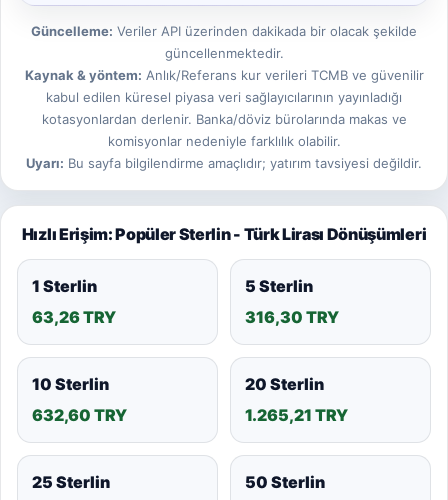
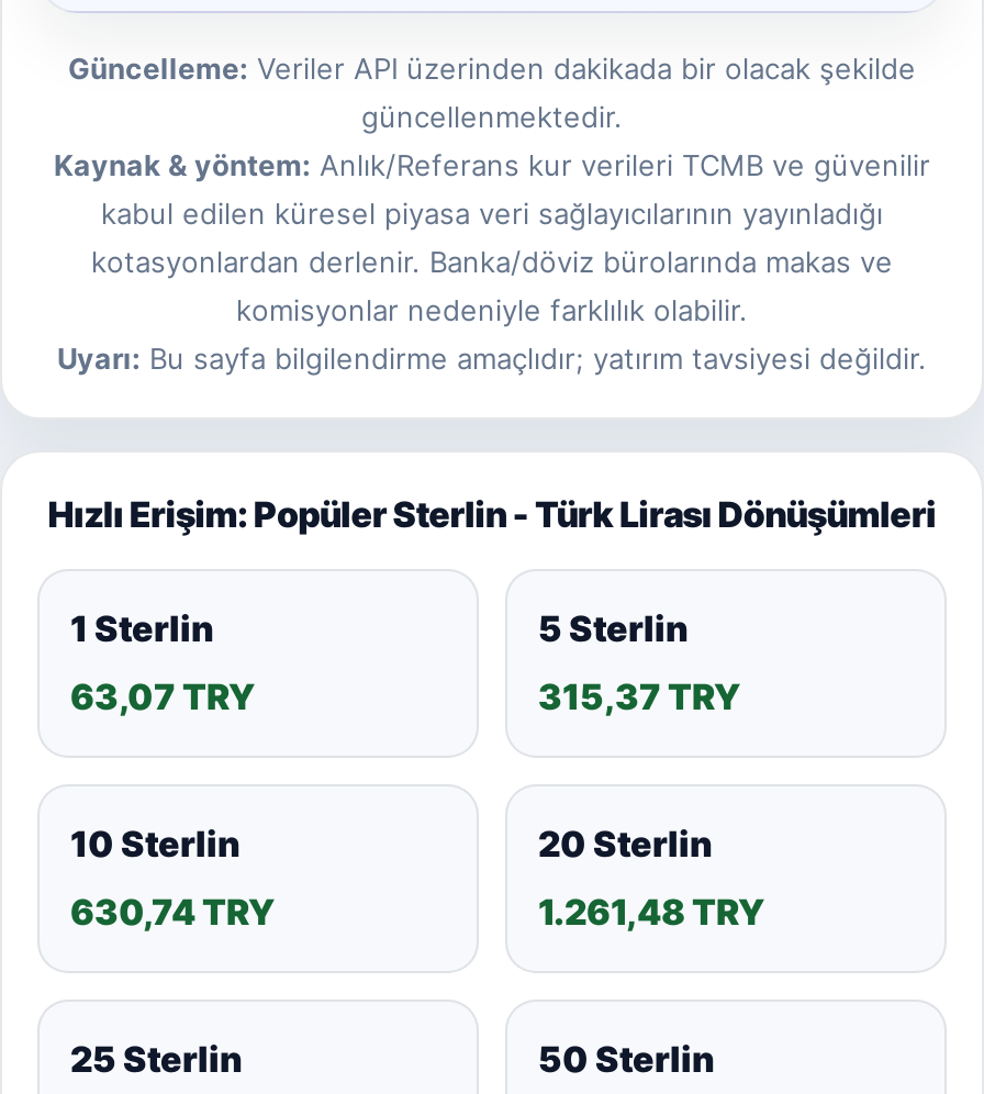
- 63,26 TRY
+ 63,07 TRY

- 316,30 TRY
+ 315,37 TRY

- 632,60 TRY
+ 630,74 TRY

- 1.265,21 TRY
+ 1.261,48 TRY
